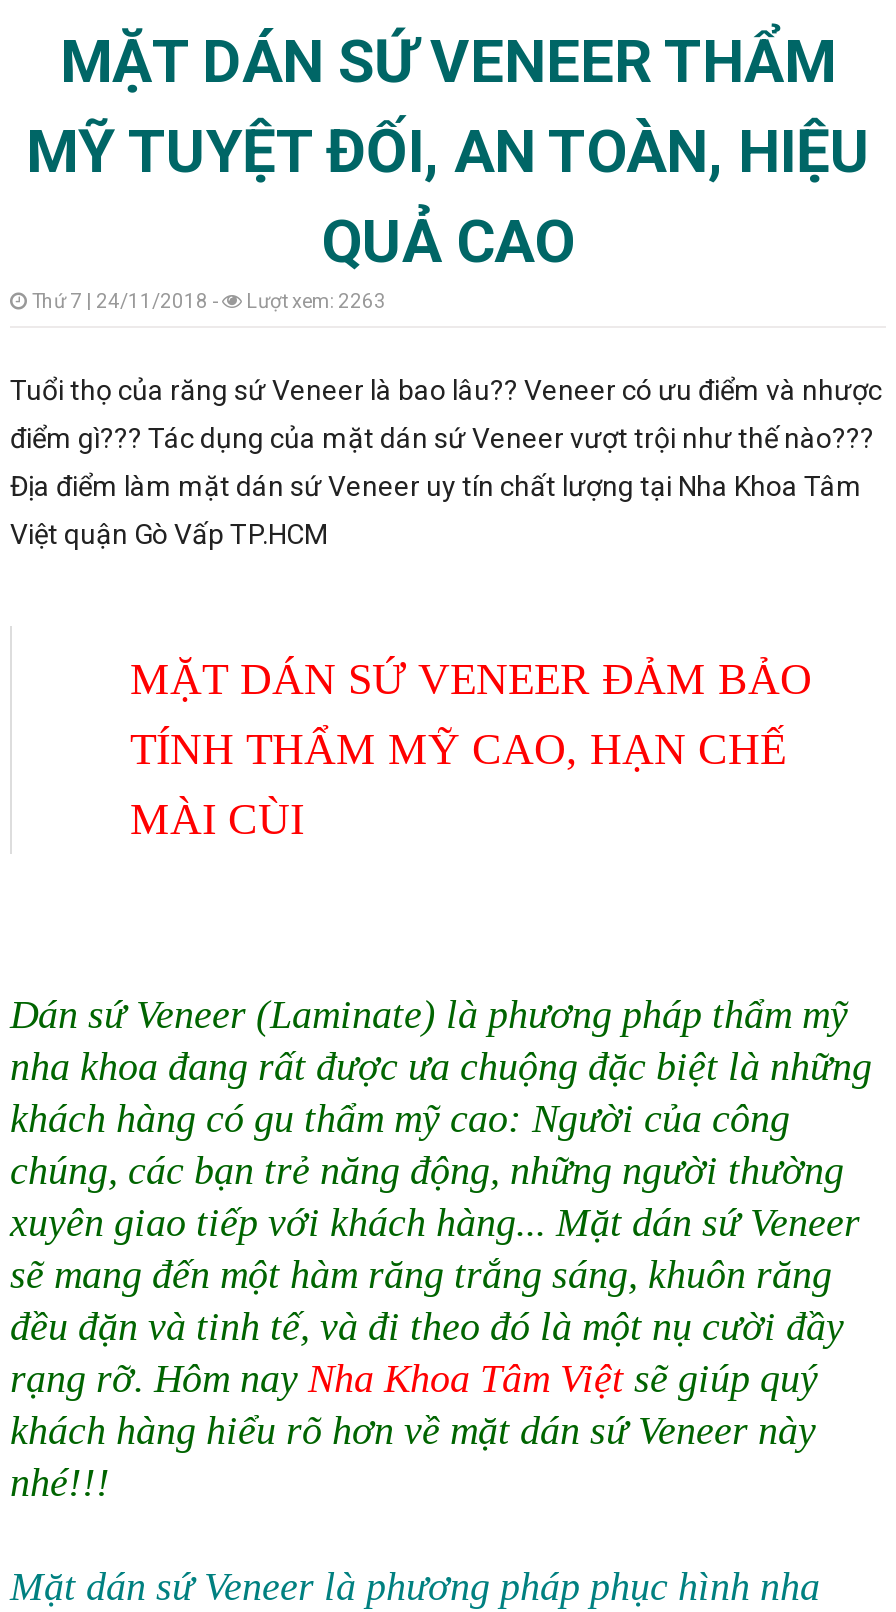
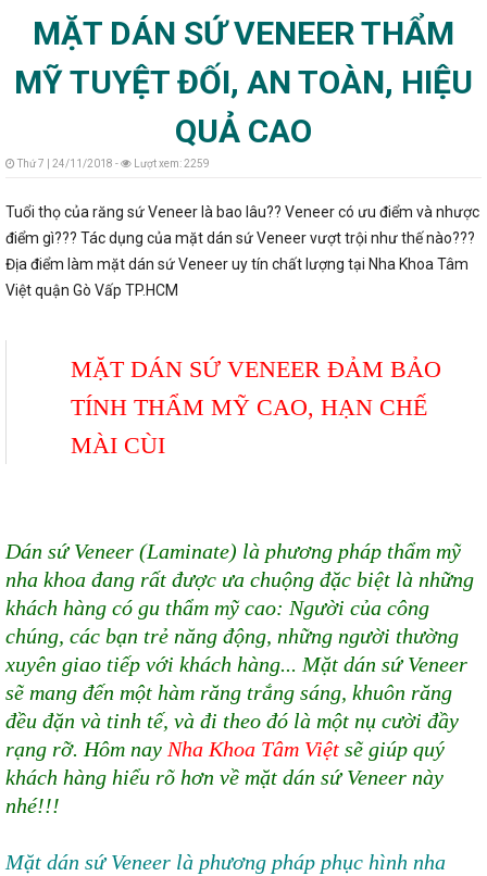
- Lượt xem: 2263
+ Lượt xem: 2259
